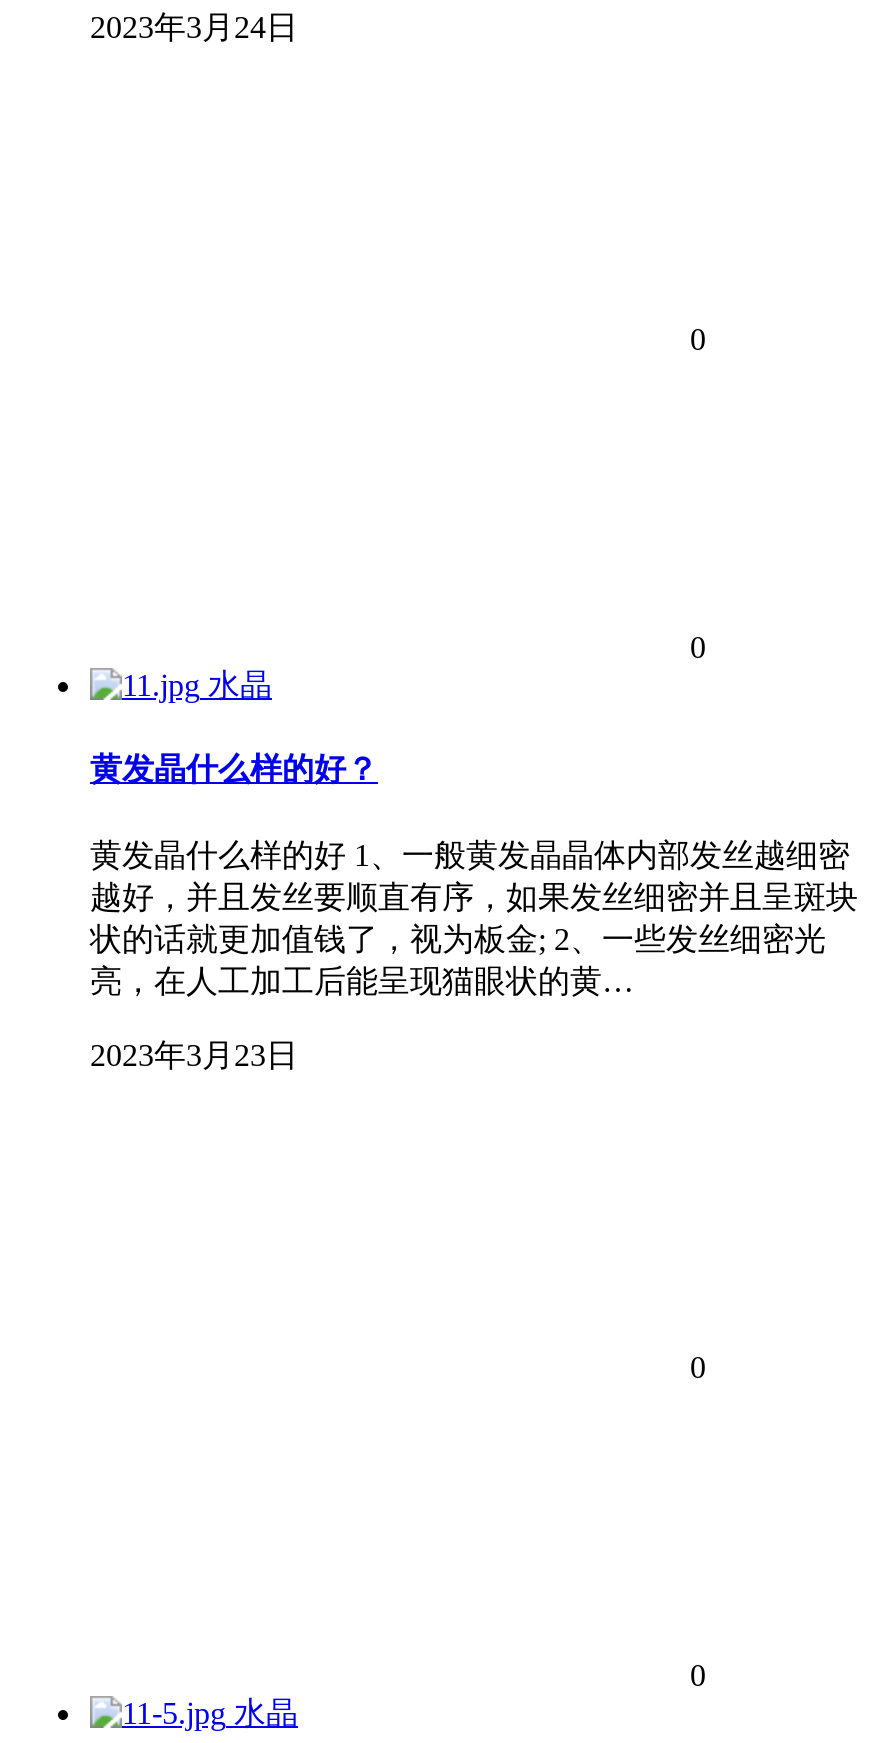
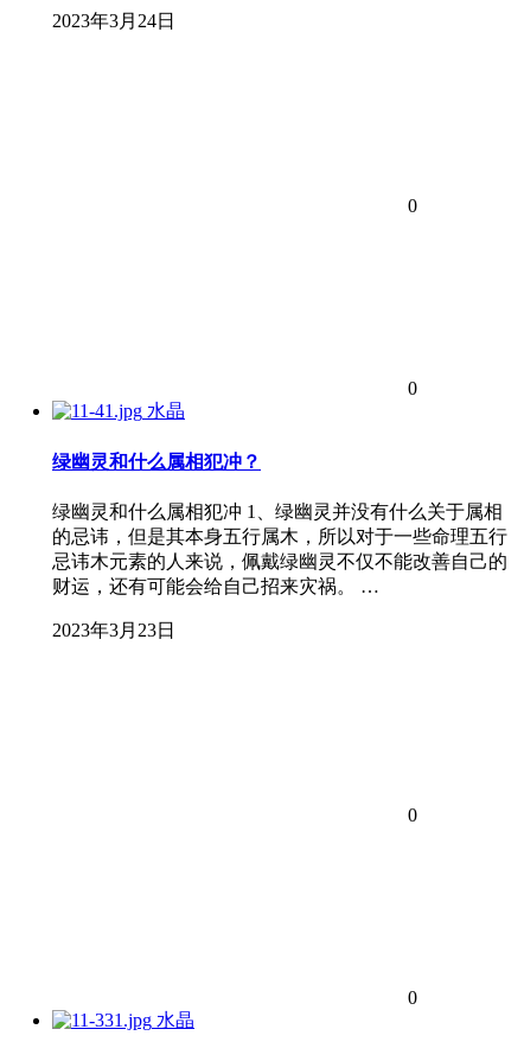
- 黄发晶什么样的好？
+ 绿幽灵和什么属相犯冲？

- 黄发晶什么样的好 1、一般黄发晶晶体内部发丝越细密
- 越好，并且发丝要顺直有序，如果发丝细密并且呈斑块
- 状的话就更加值钱了，视为板金; 2、一些发丝细密光
- 亮，在人工加工后能呈现猫眼状的黄…
+ 绿幽灵和什么属相犯冲 1、绿幽灵并没有什么关于属相
+ 的忌讳，但是其本身五行属木，所以对于一些命理五行
+ 忌讳木元素的人来说，佩戴绿幽灵不仅不能改善自己的
+ 财运，还有可能会给自己招来灾祸。 …
